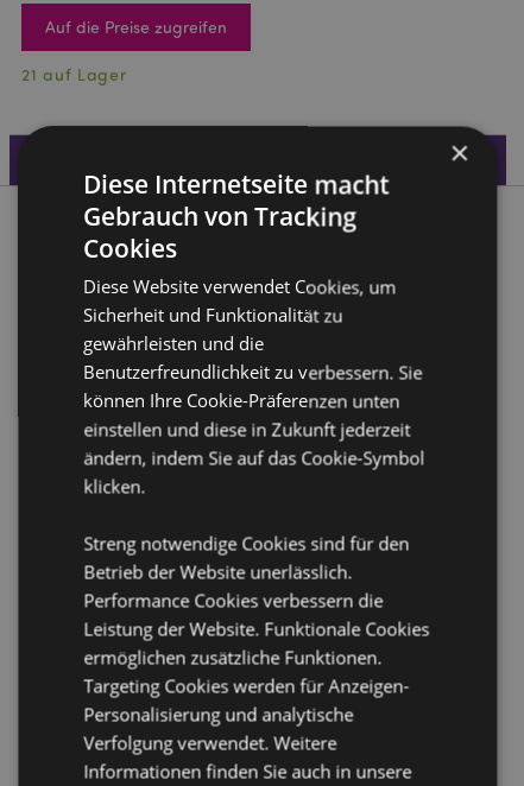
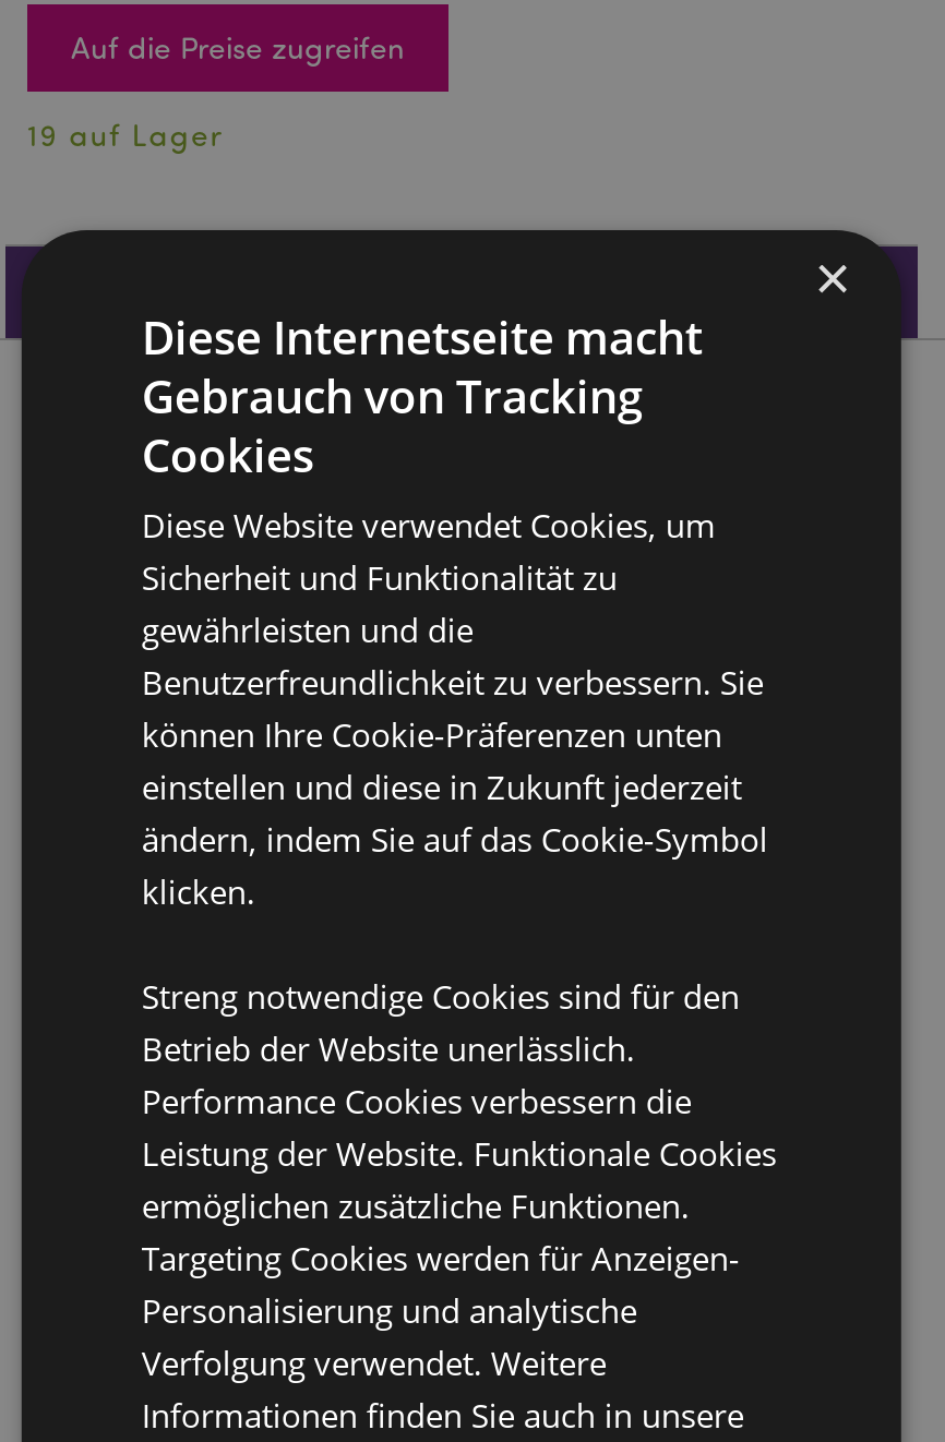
- 21 auf Lager
+ 19 auf Lager
